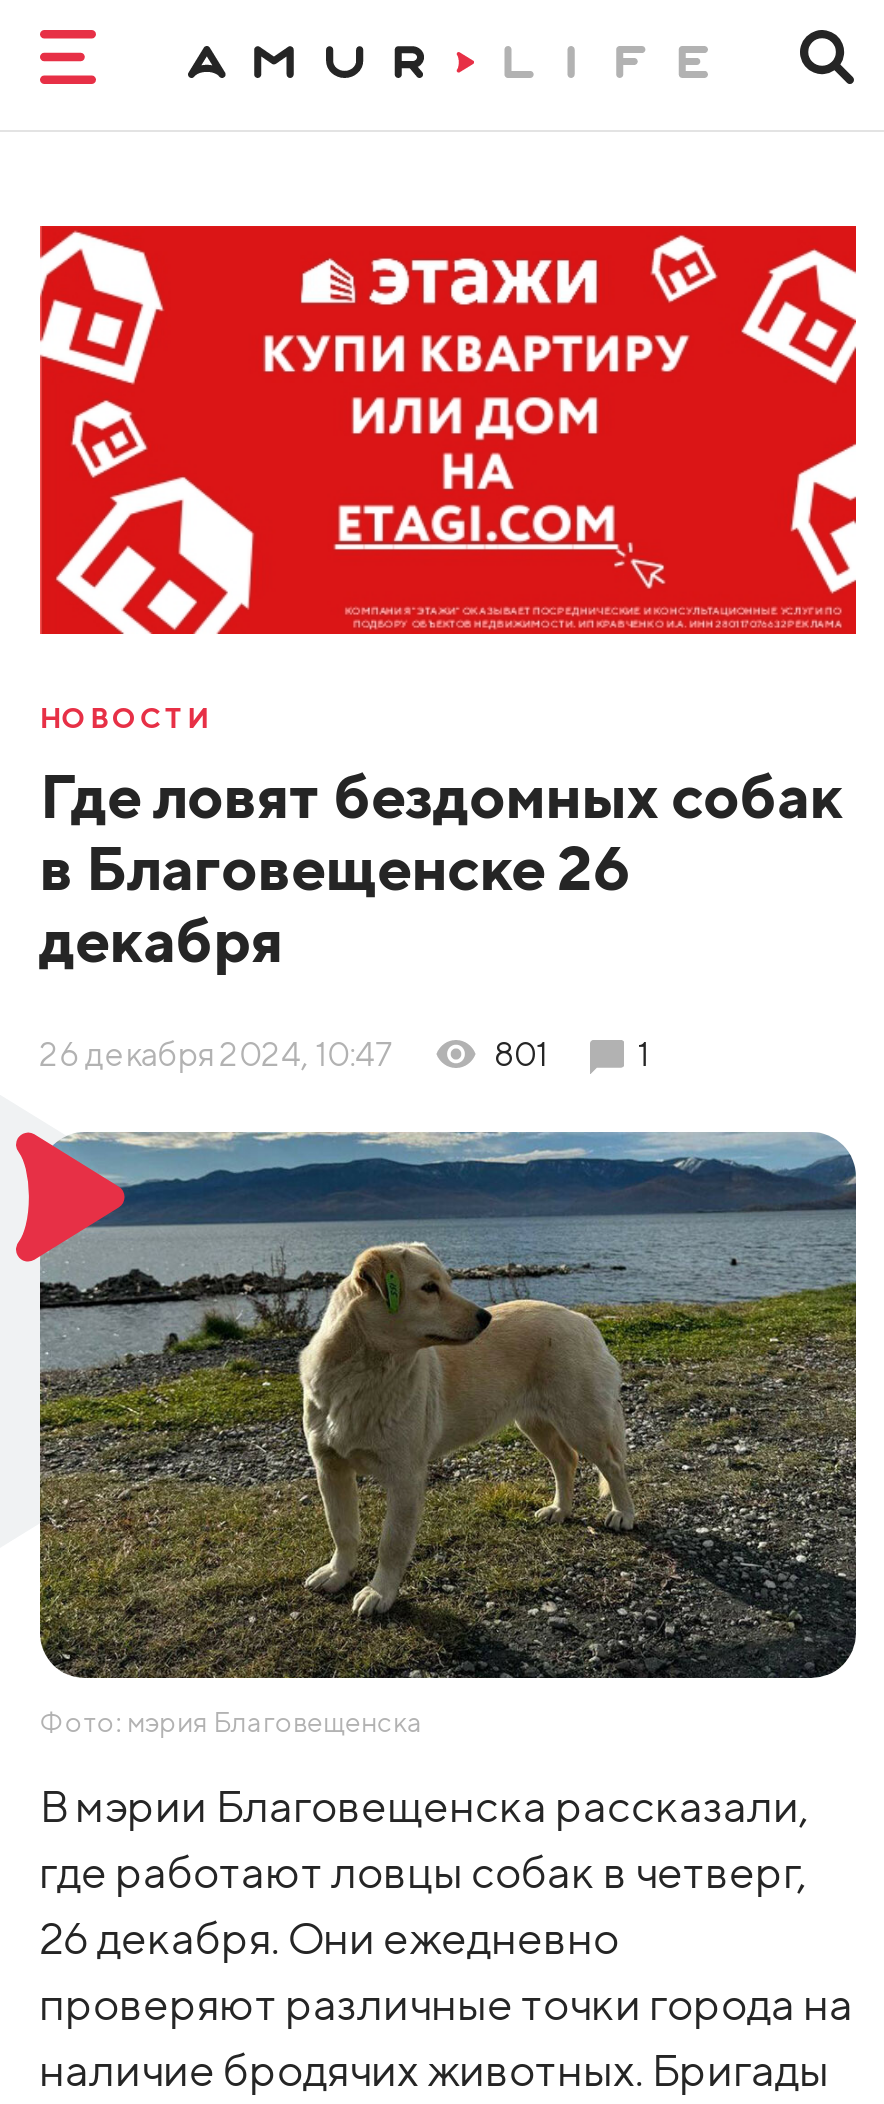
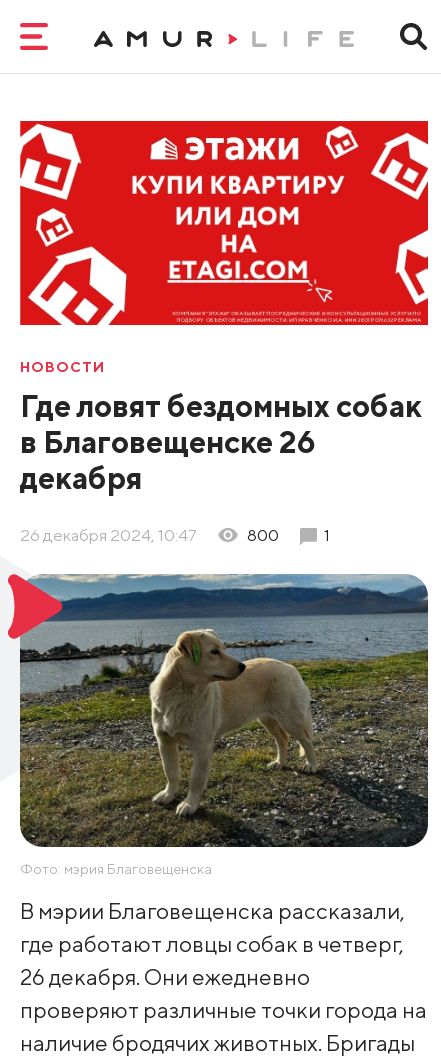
- 801
+ 800
